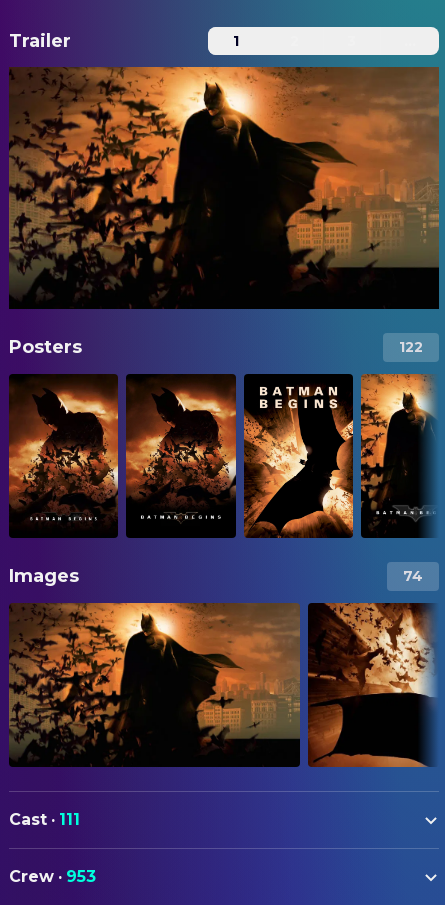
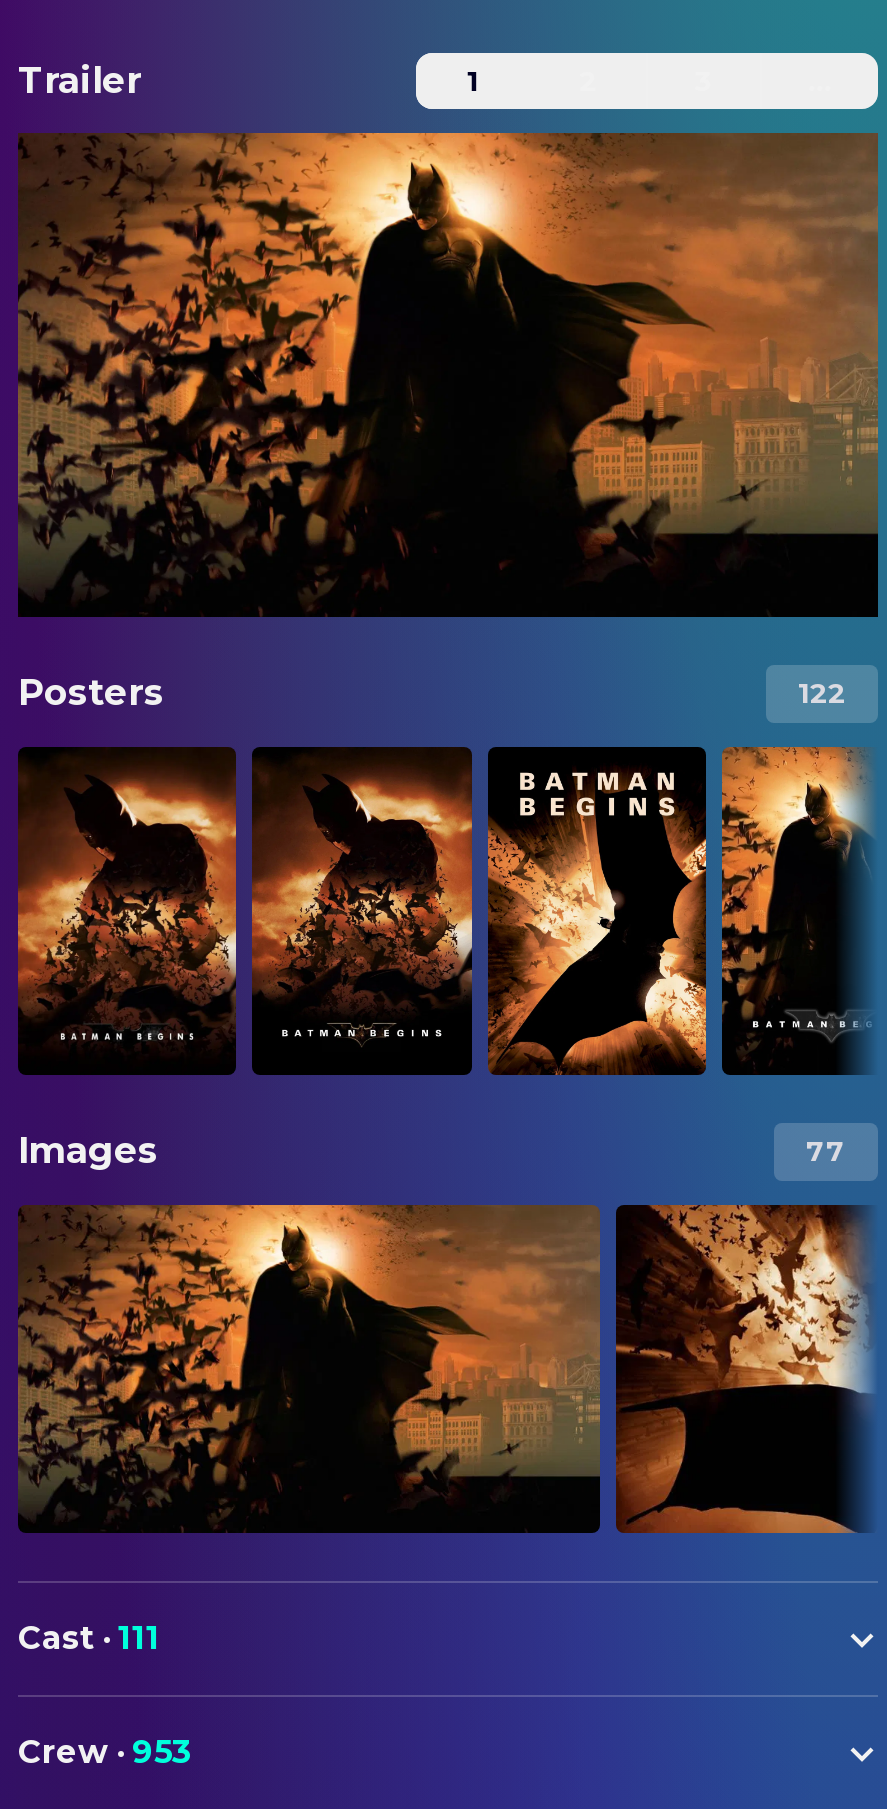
- 74
+ 77
